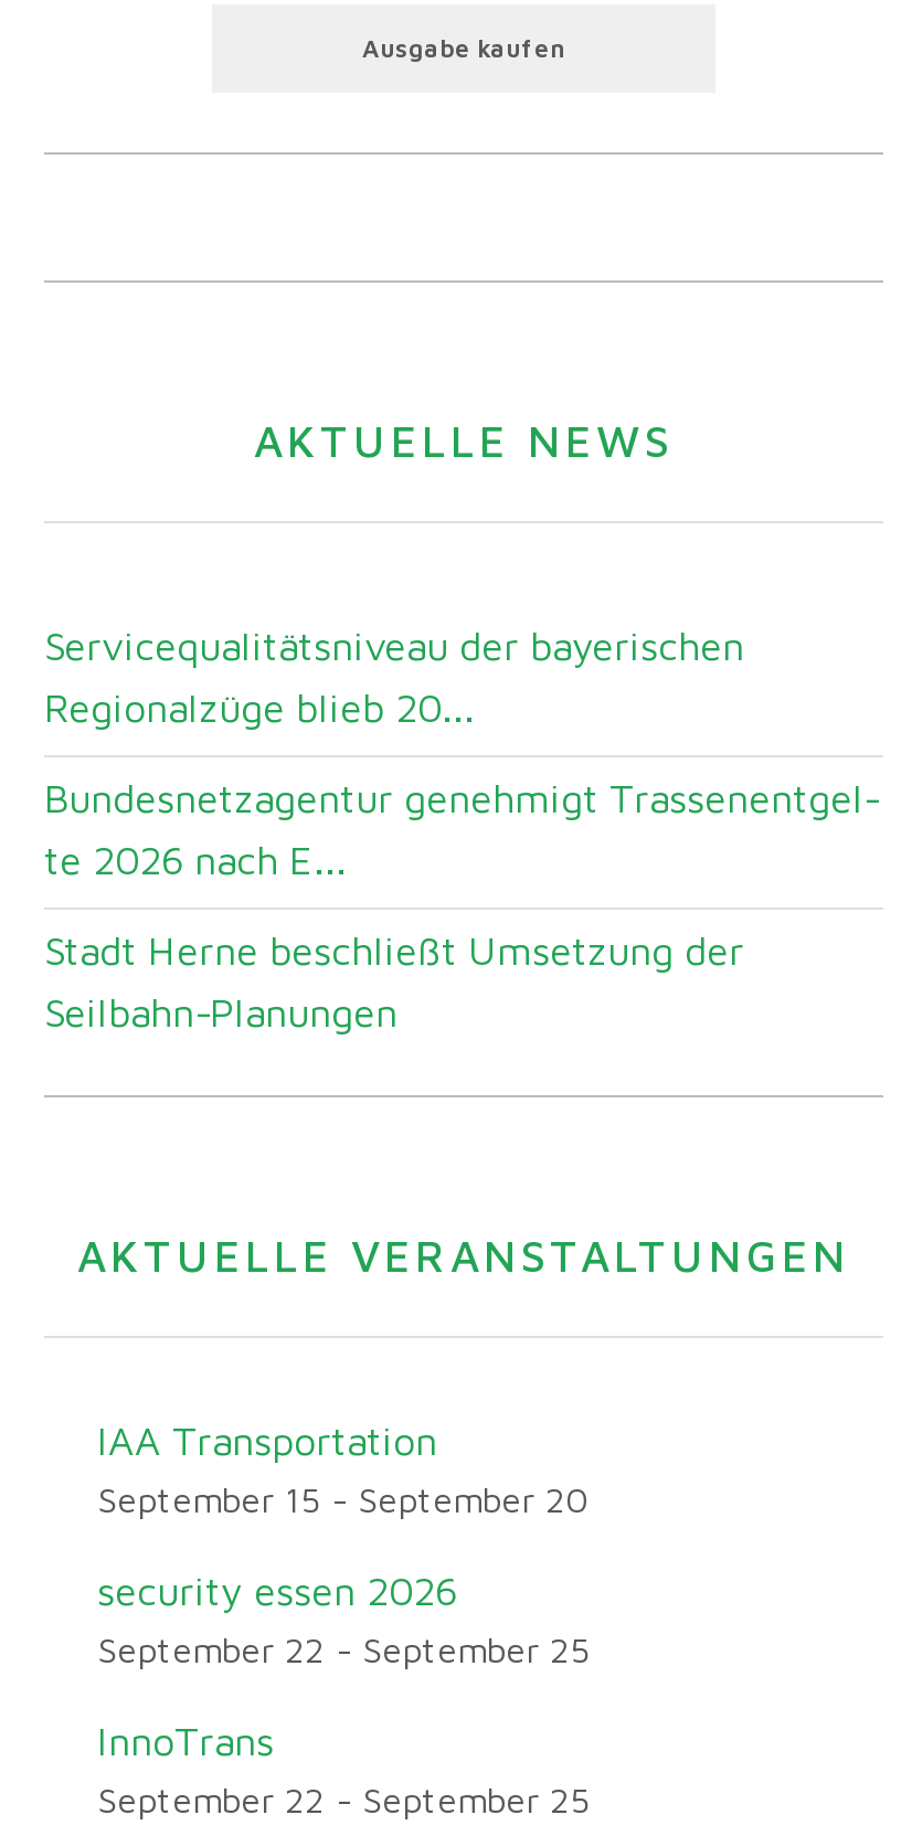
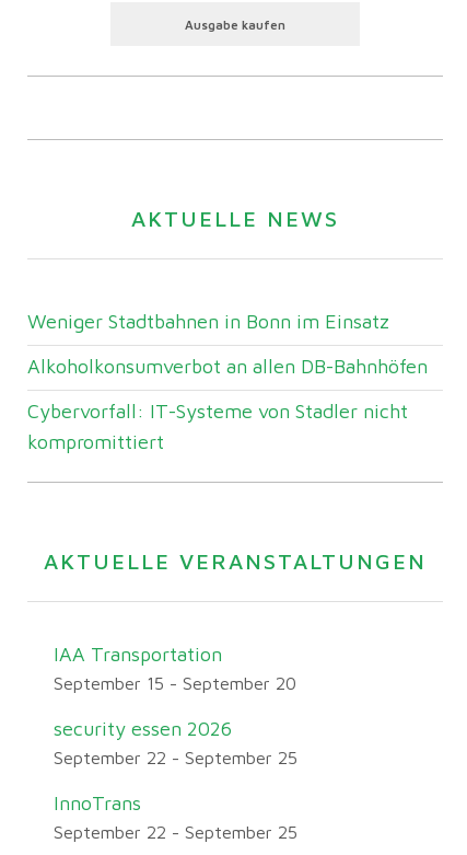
- Servicequalitätsniveau der bayerischen
- Regionalzüge blieb 20...
+ Weniger Stadtbahnen in Bonn im Einsatz

- Bundesnetzagentur genehmigt Trassenentgel
- te 2026 nach E...
+ Alkoholkonsumverbot an allen DB-Bahnhöfen

- Stadt Herne beschließt Umsetzung der
- Seilbahn-Planungen
+ Cybervorfall: IT-Systeme von Stadler nicht
+ kompromittiert
